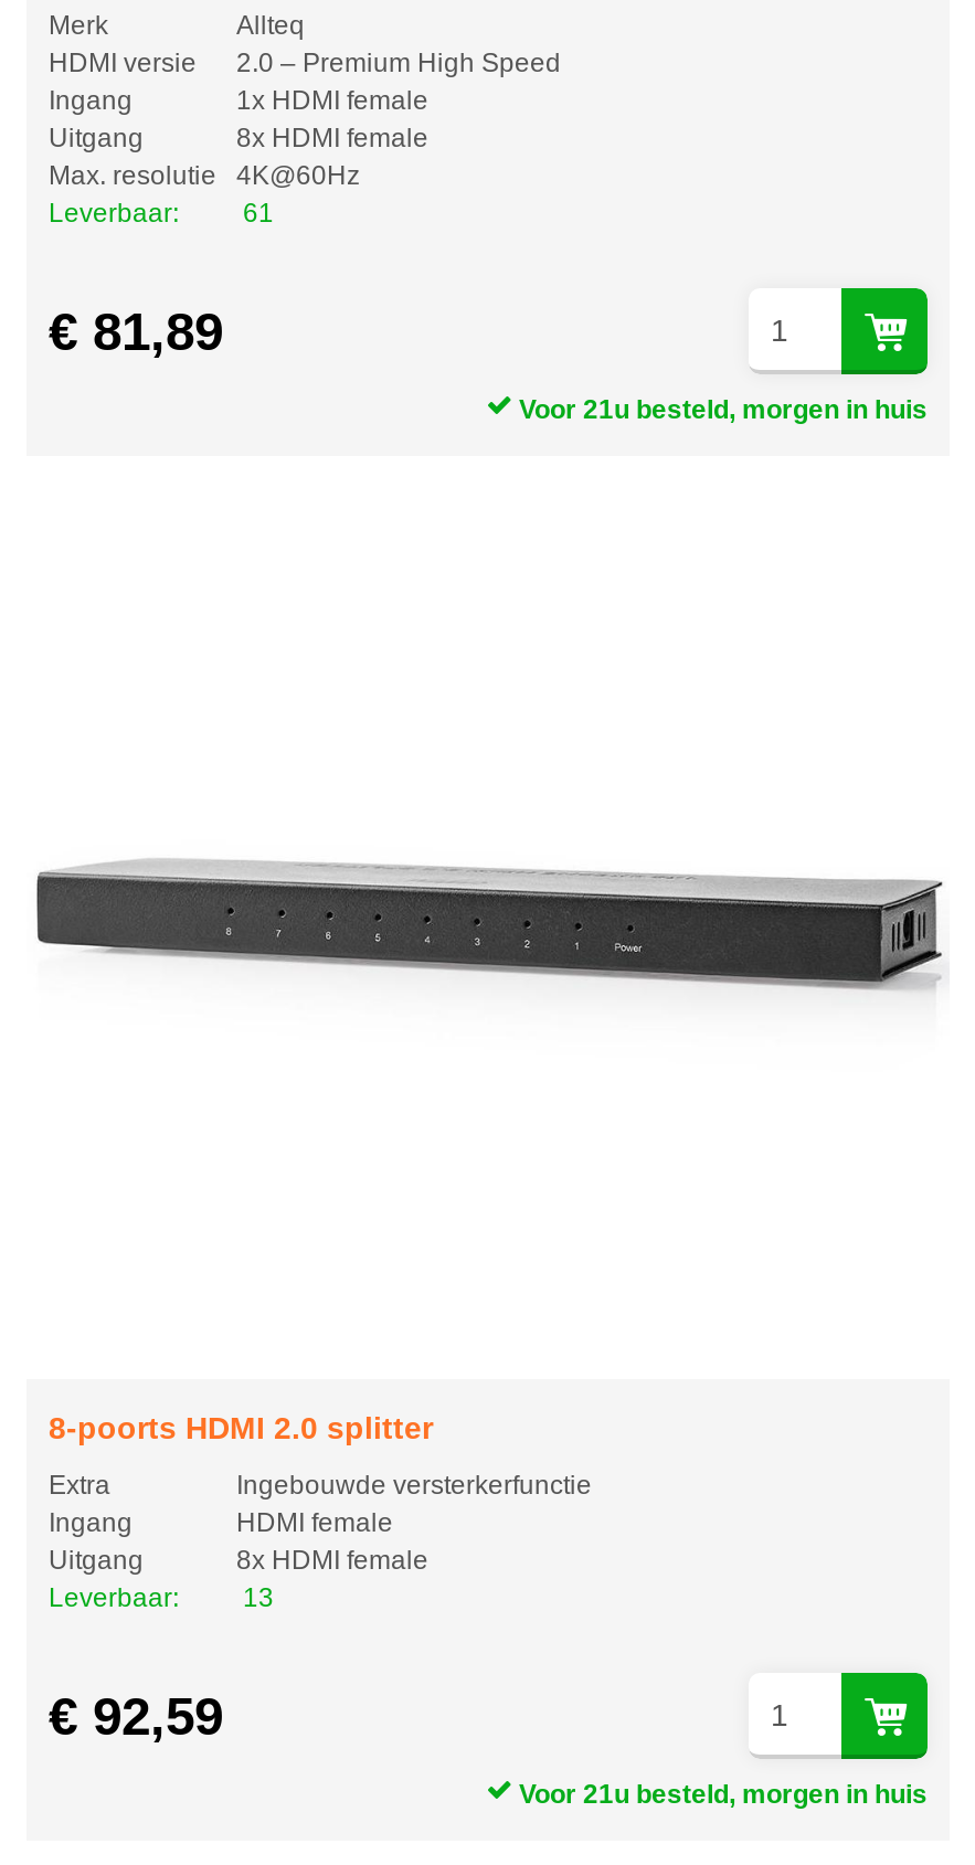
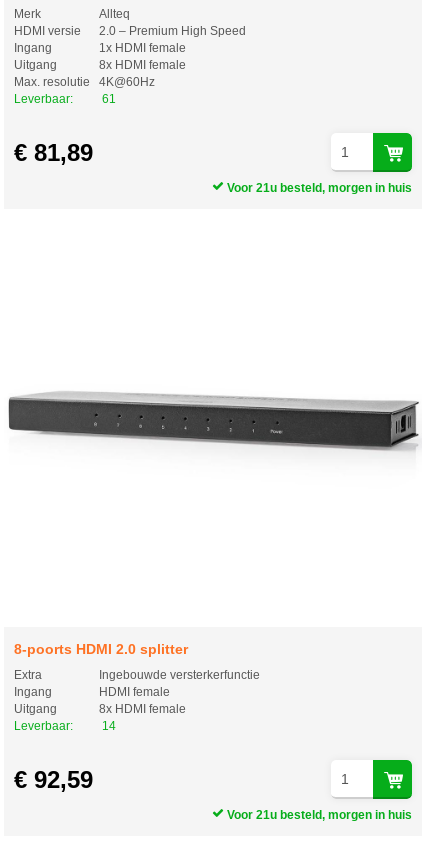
- 13
+ 14
